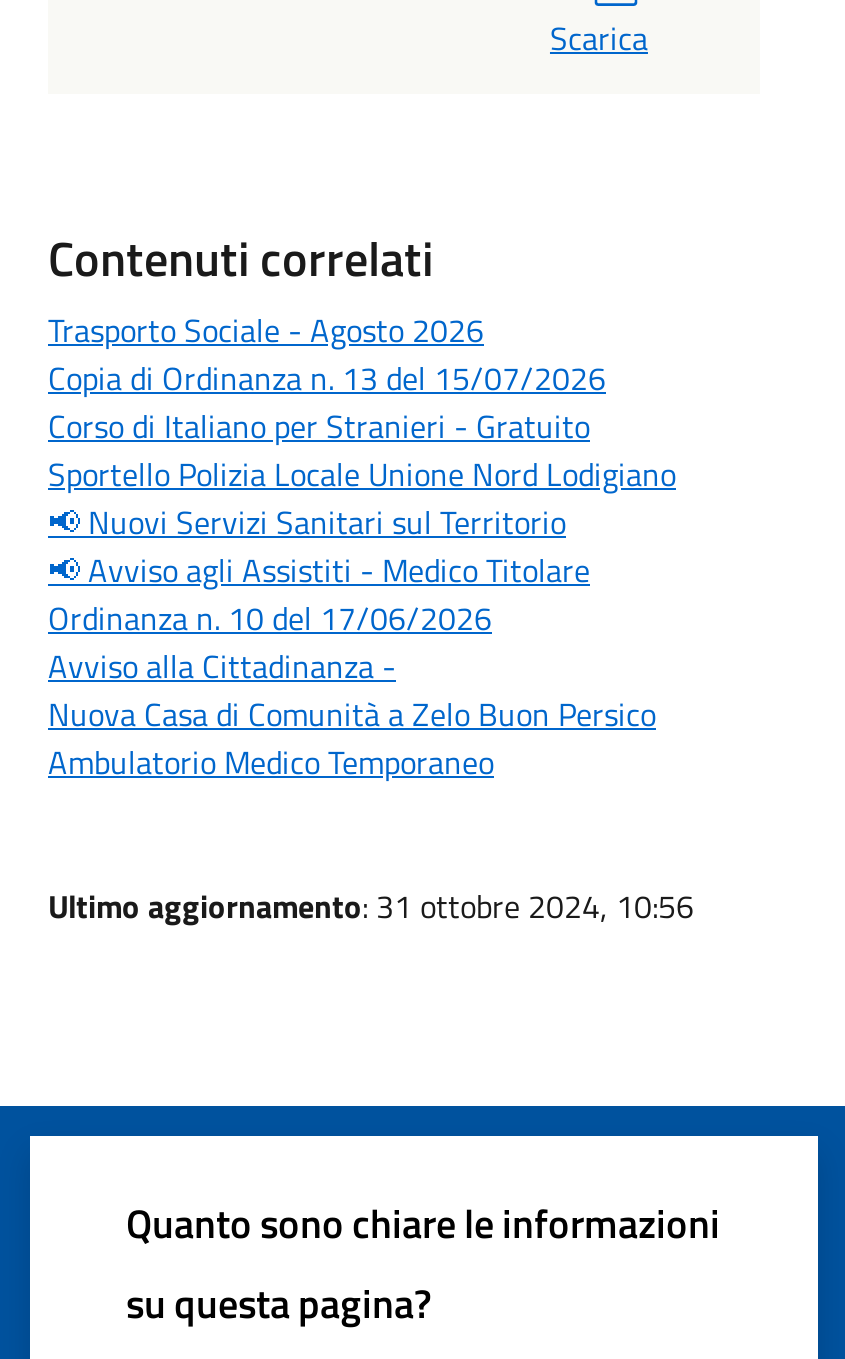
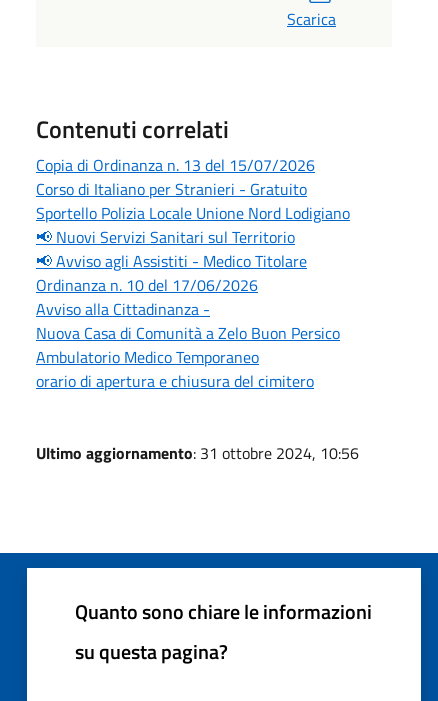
- Trasporto Sociale - Agosto 2026

moved up: Copia di Ordinanza n. 13 del 15/07/2026 | Corso di Italiano per Stranieri - Gratuito | Sportello Polizia Locale Unione Nord Lodigiano | Ordinanza n. 10 del 17/06/2026 | Avviso alla Cittadinanza - | Nuova Casa di Comunità a Zelo Buon Persico | Ambulatorio Medico Temporaneo

+ orario di apertura e chiusura del cimitero
